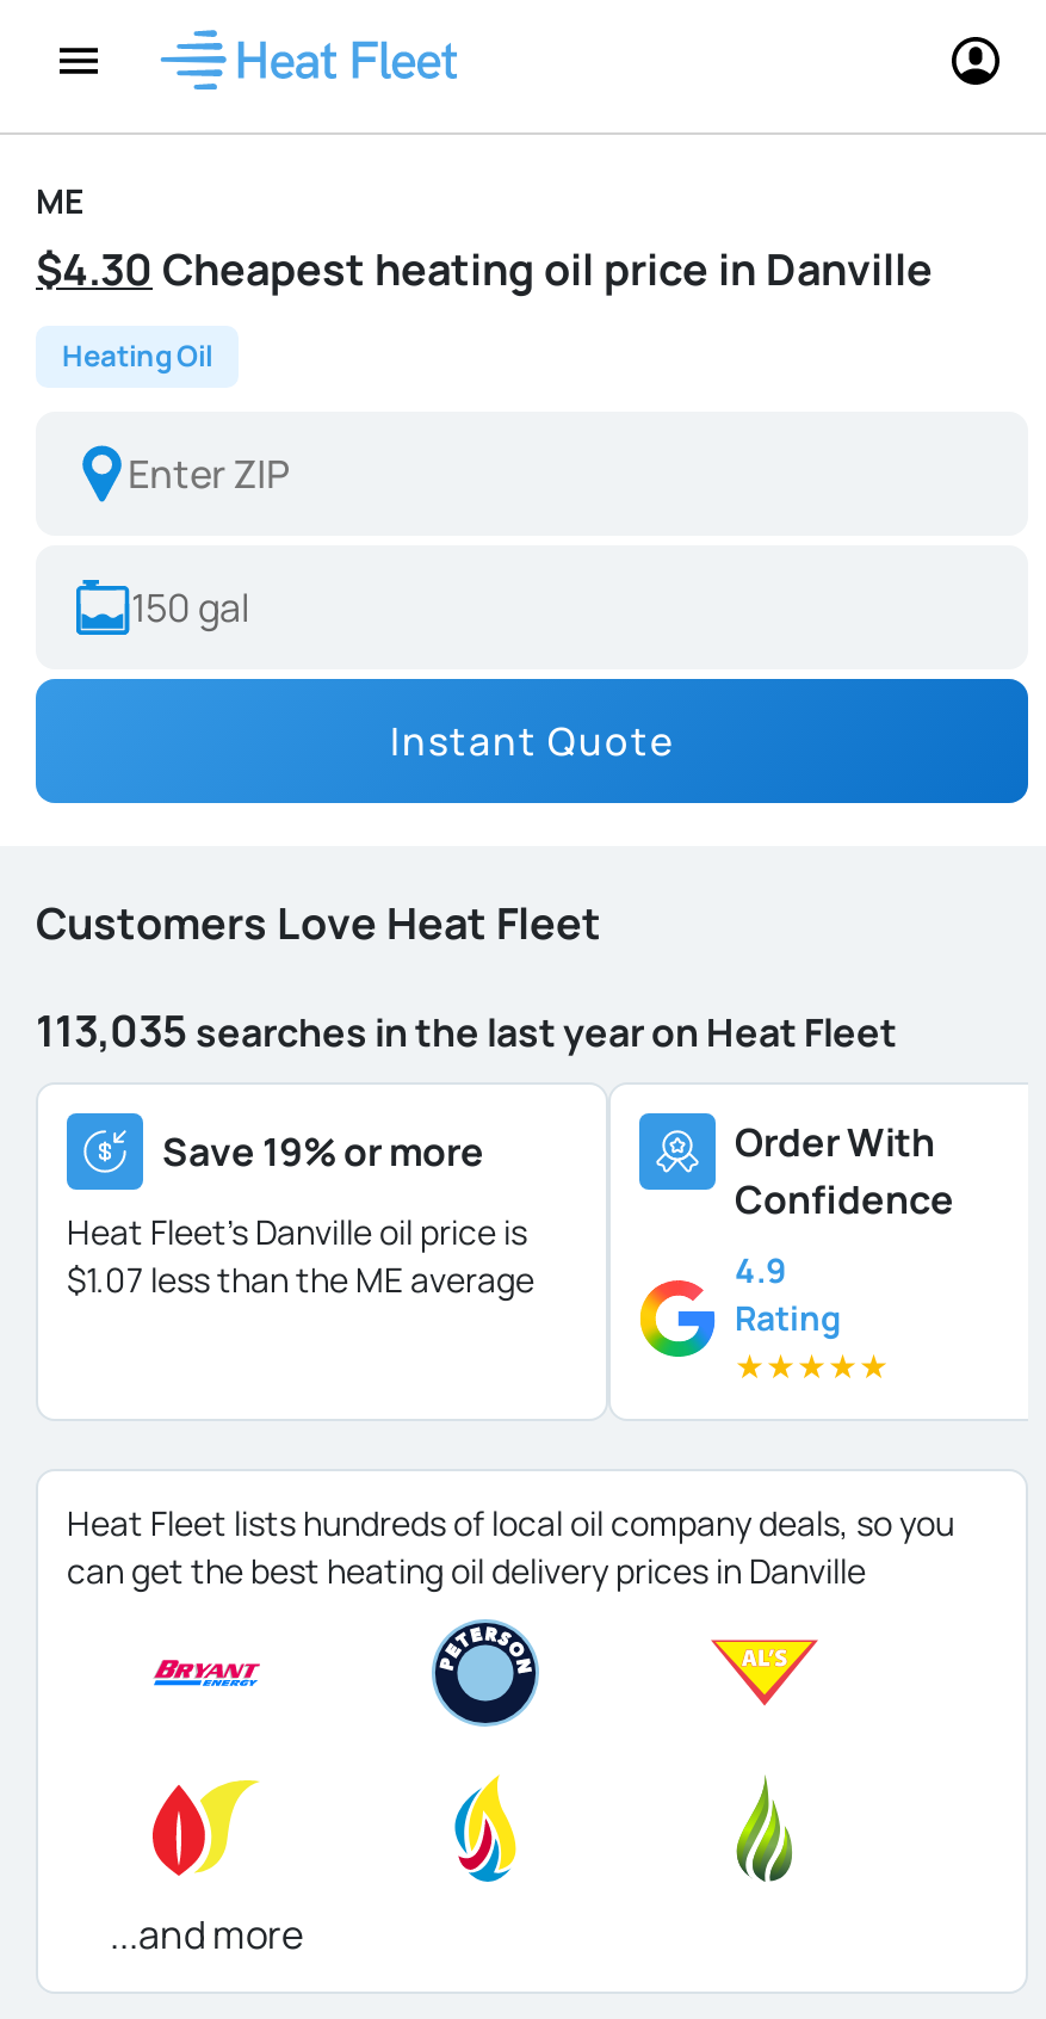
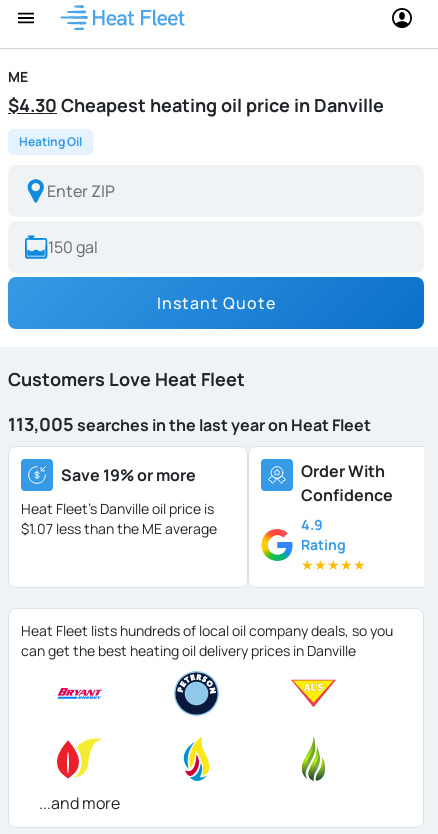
- 113,035 searches in the last year on Heat Fleet
+ 113,005 searches in the last year on Heat Fleet
